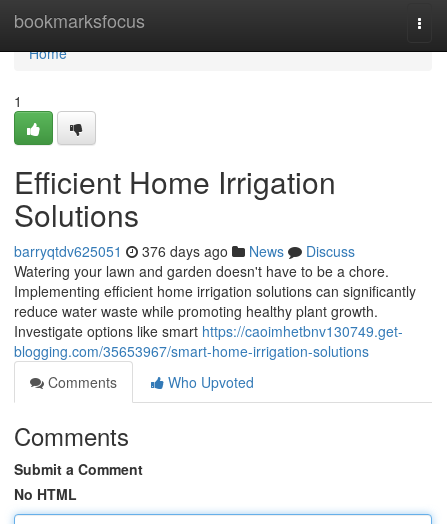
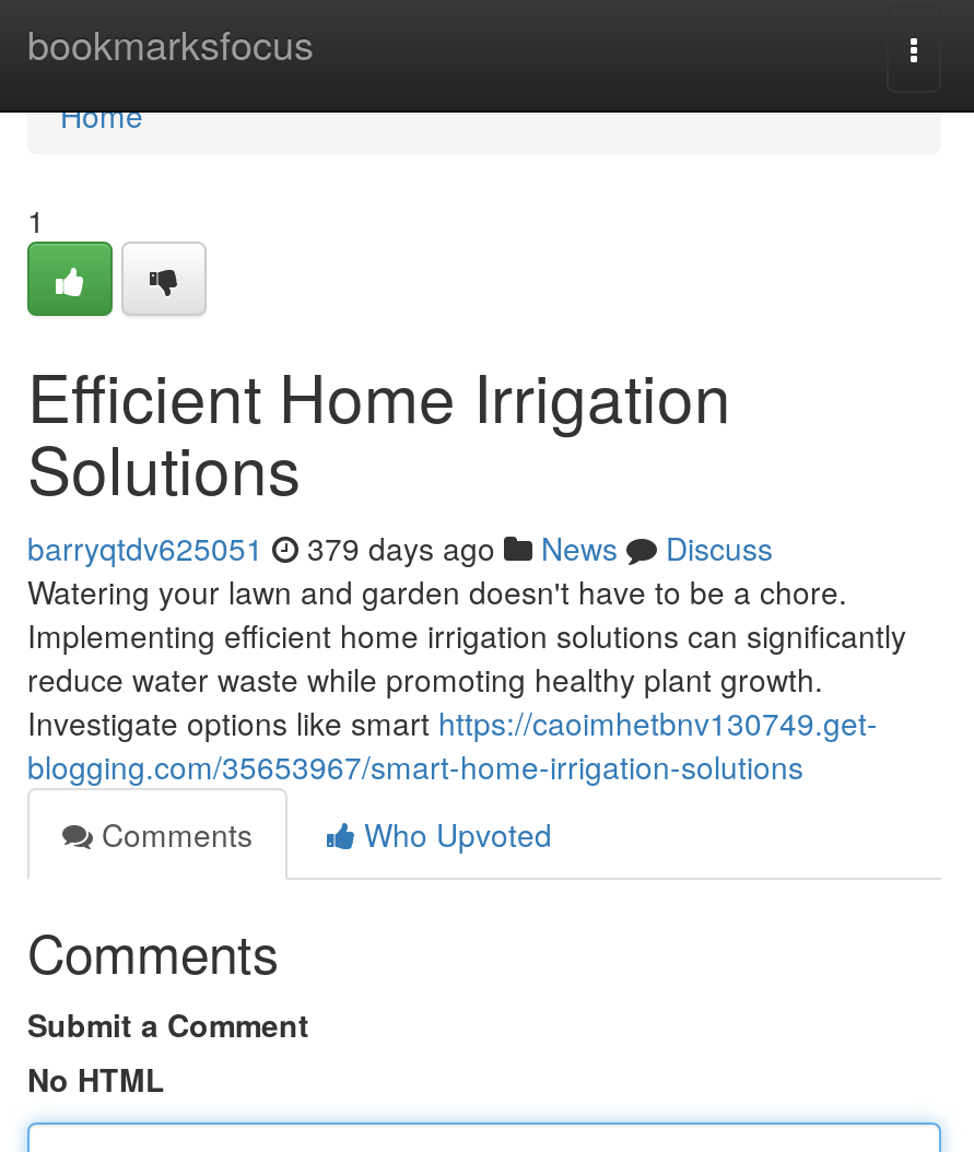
- barryqtdv625051 376 days ago News Discuss
+ barryqtdv625051 379 days ago News Discuss
